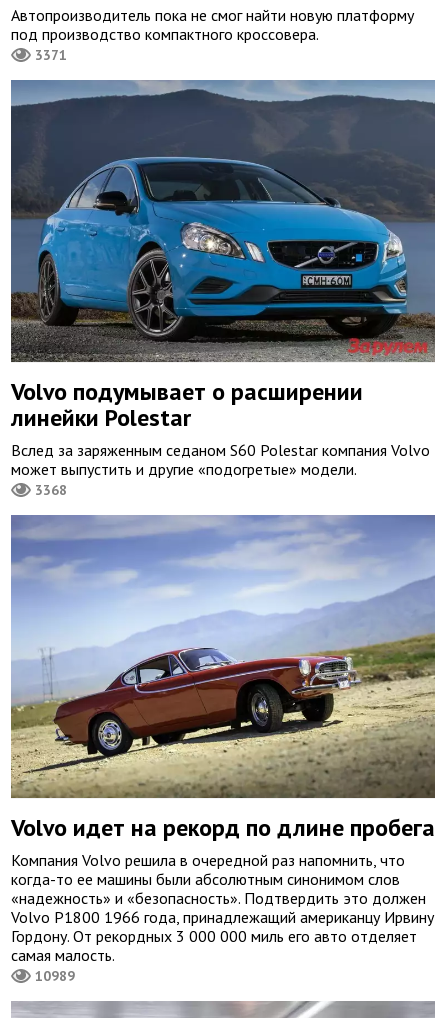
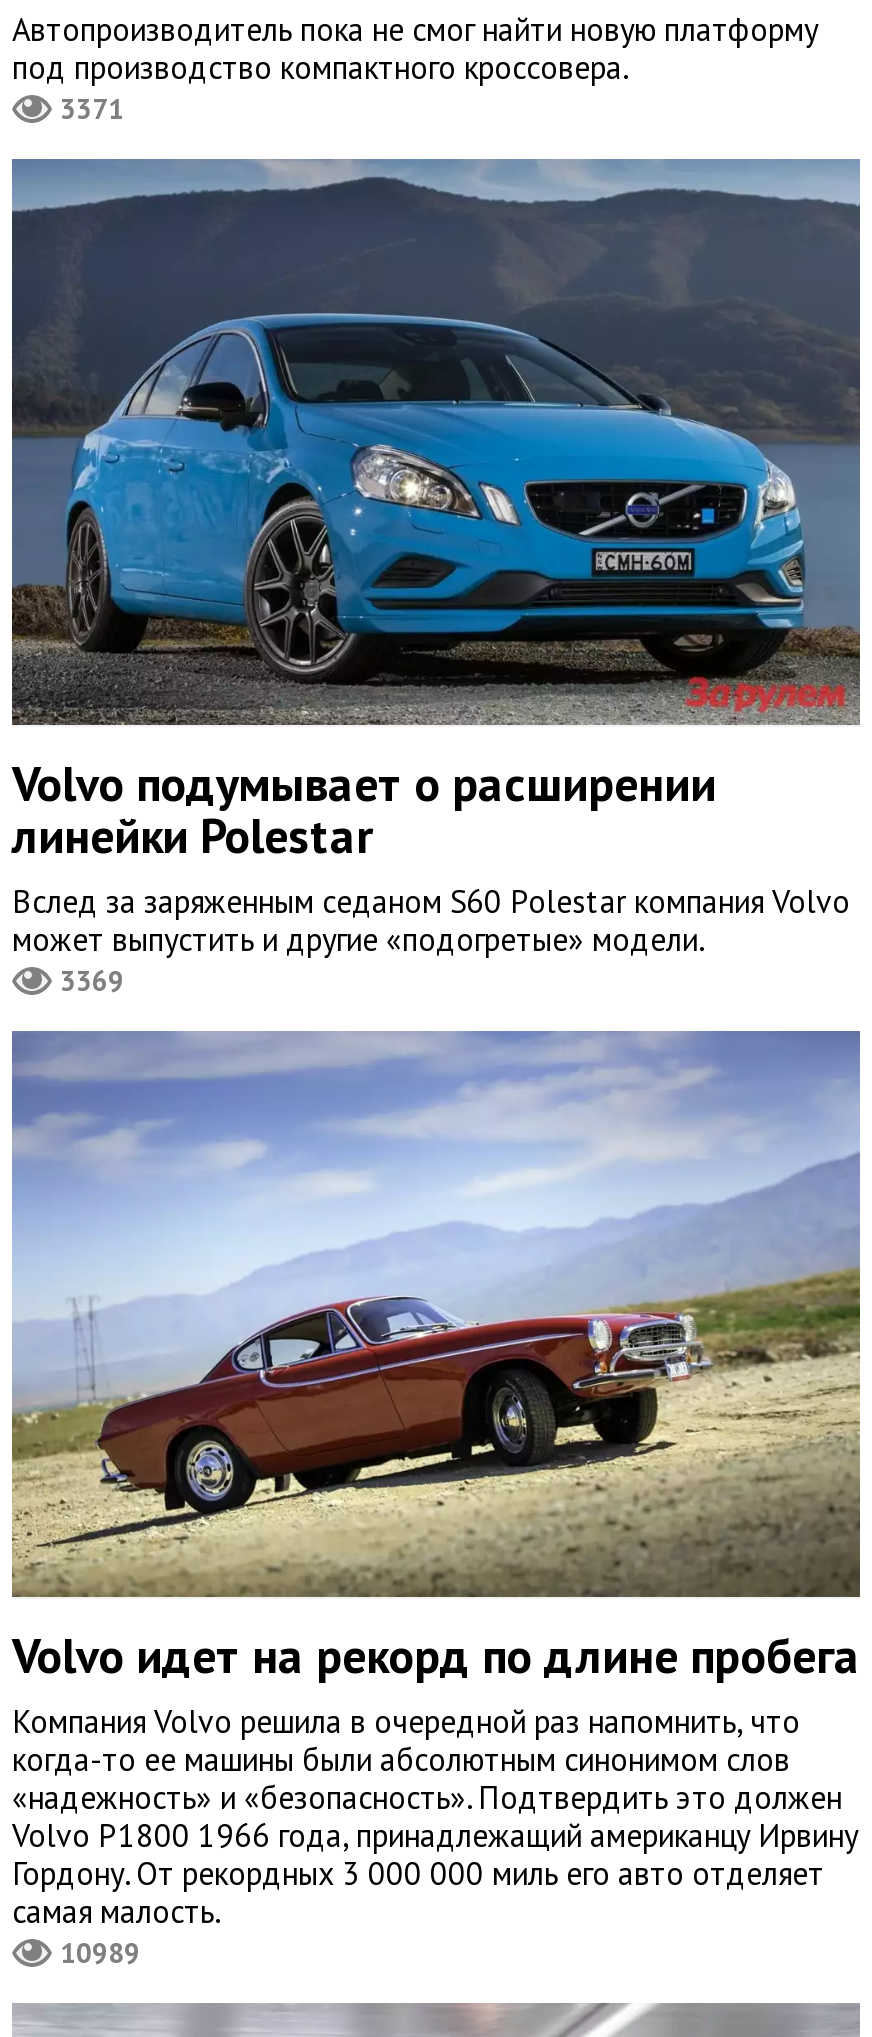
- 3368
+ 3369
